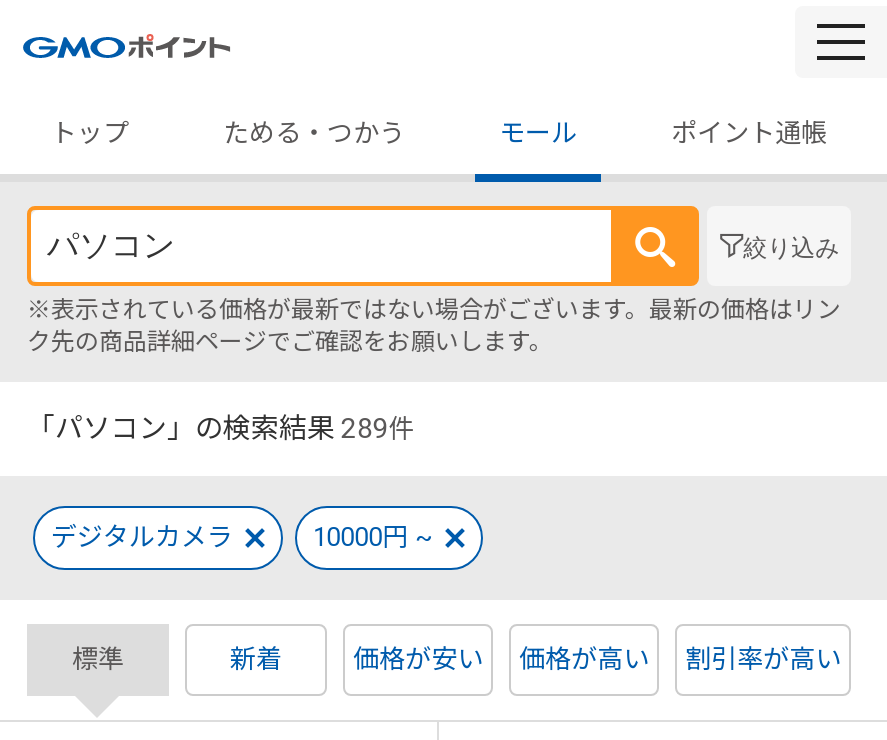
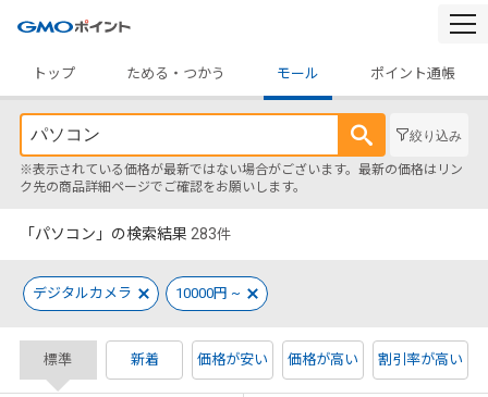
- 「パソコン」の検索結果289件
+ 「パソコン」の検索結果283件
